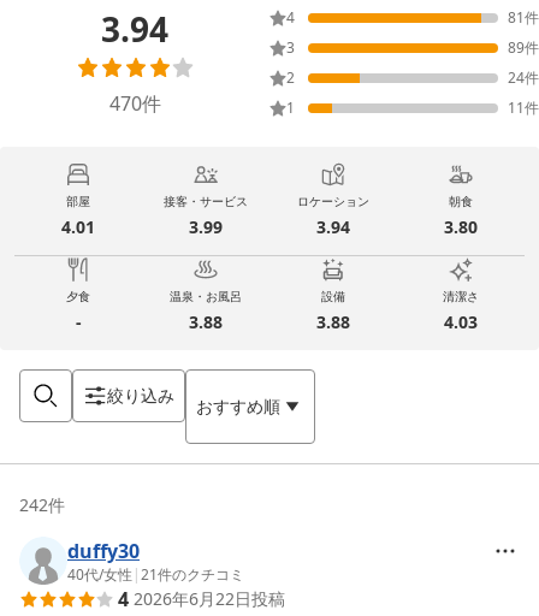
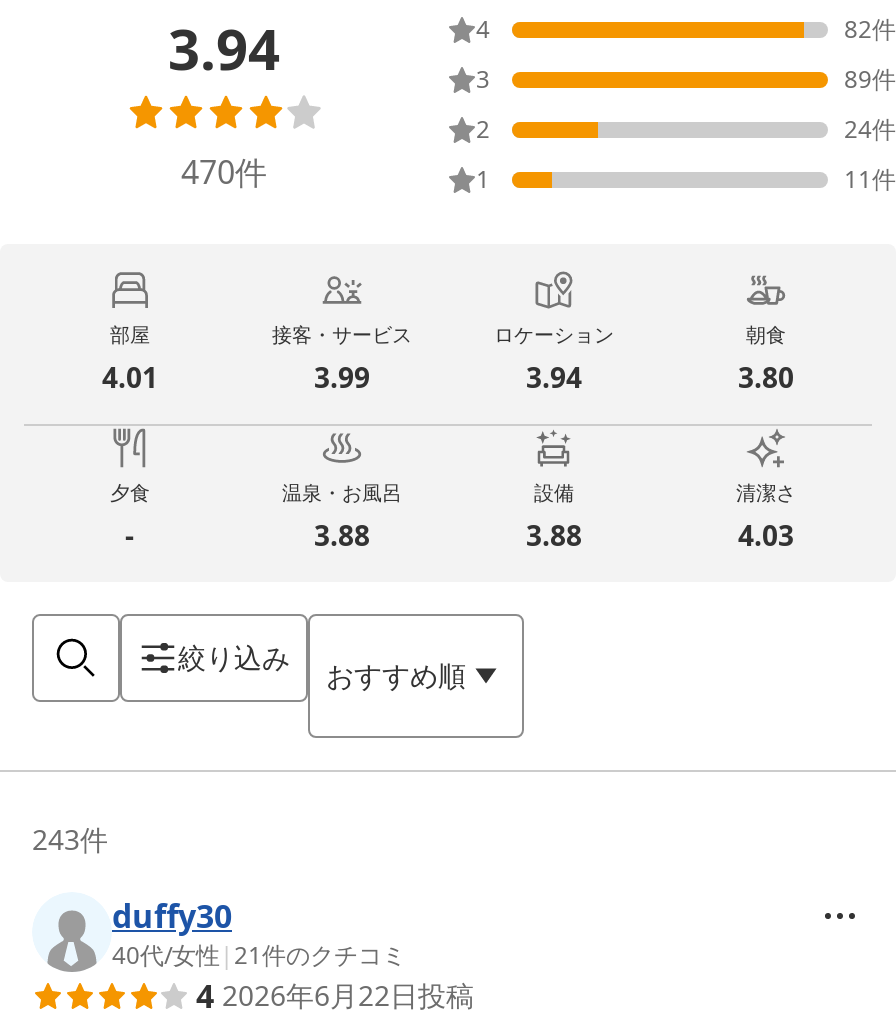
- 81件
+ 82件

- 242件
+ 243件
